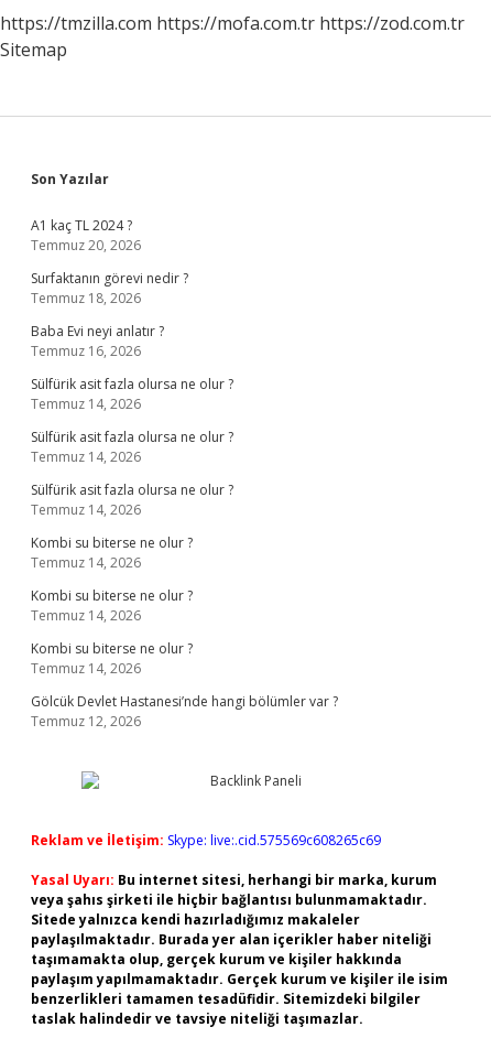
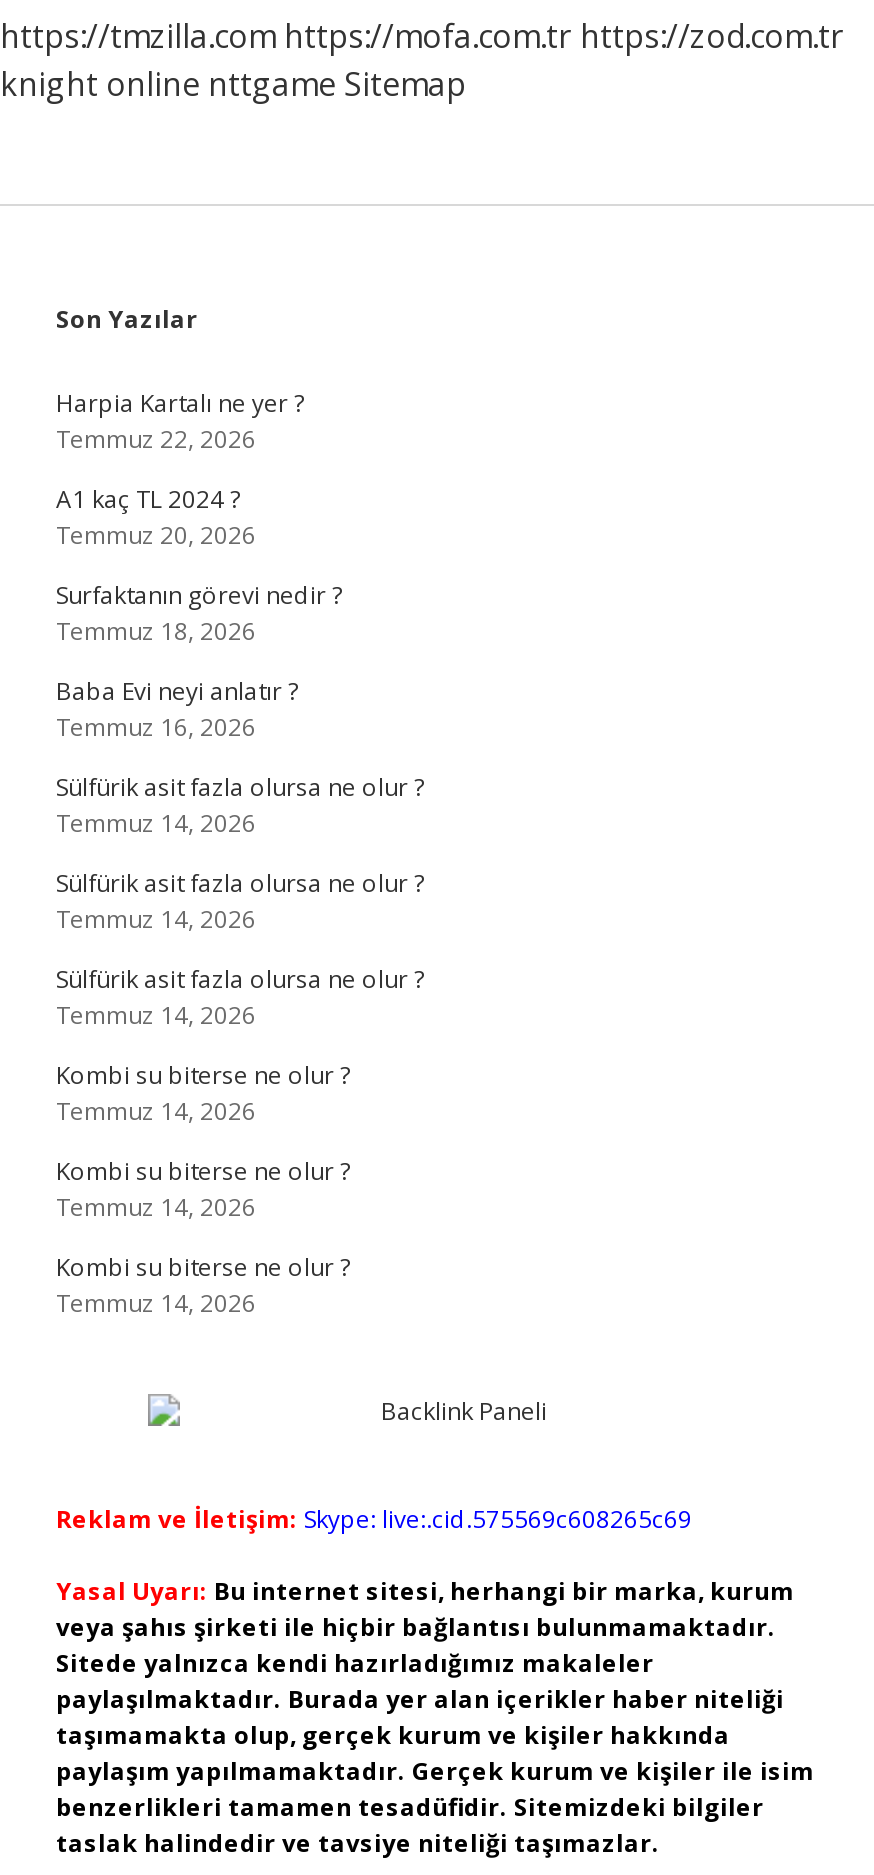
- Sitemap
+ knight online nttgame Sitemap

+ Harpia Kartalı ne yer ?
+ Temmuz 22, 2026

moved down: A1 kaç TL 2024 ? | Temmuz 20, 2026 | Surfaktanın görevi nedir ? | ... | Kombi su biterse ne olur ? | Temmuz 14, 2026

- Gölcük Devlet Hastanesi’nde hangi bölümler var ?
- Temmuz 12, 2026
